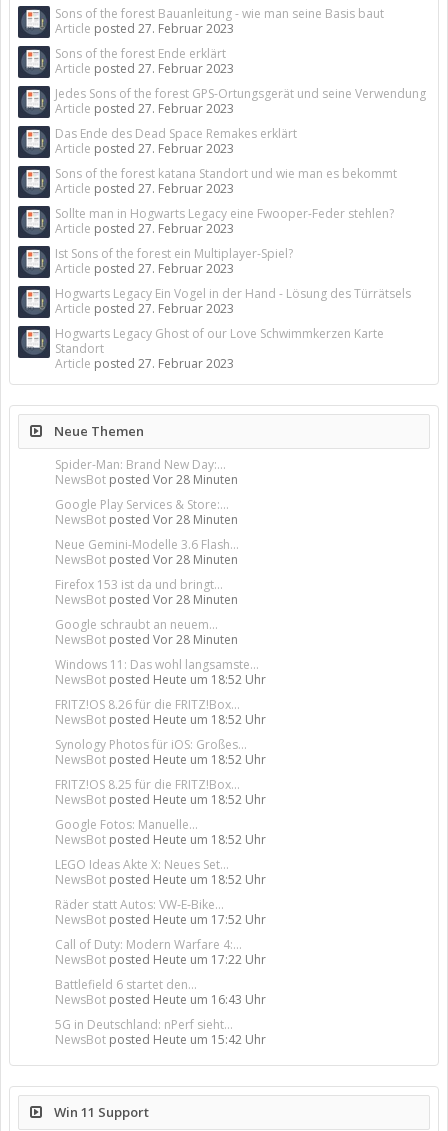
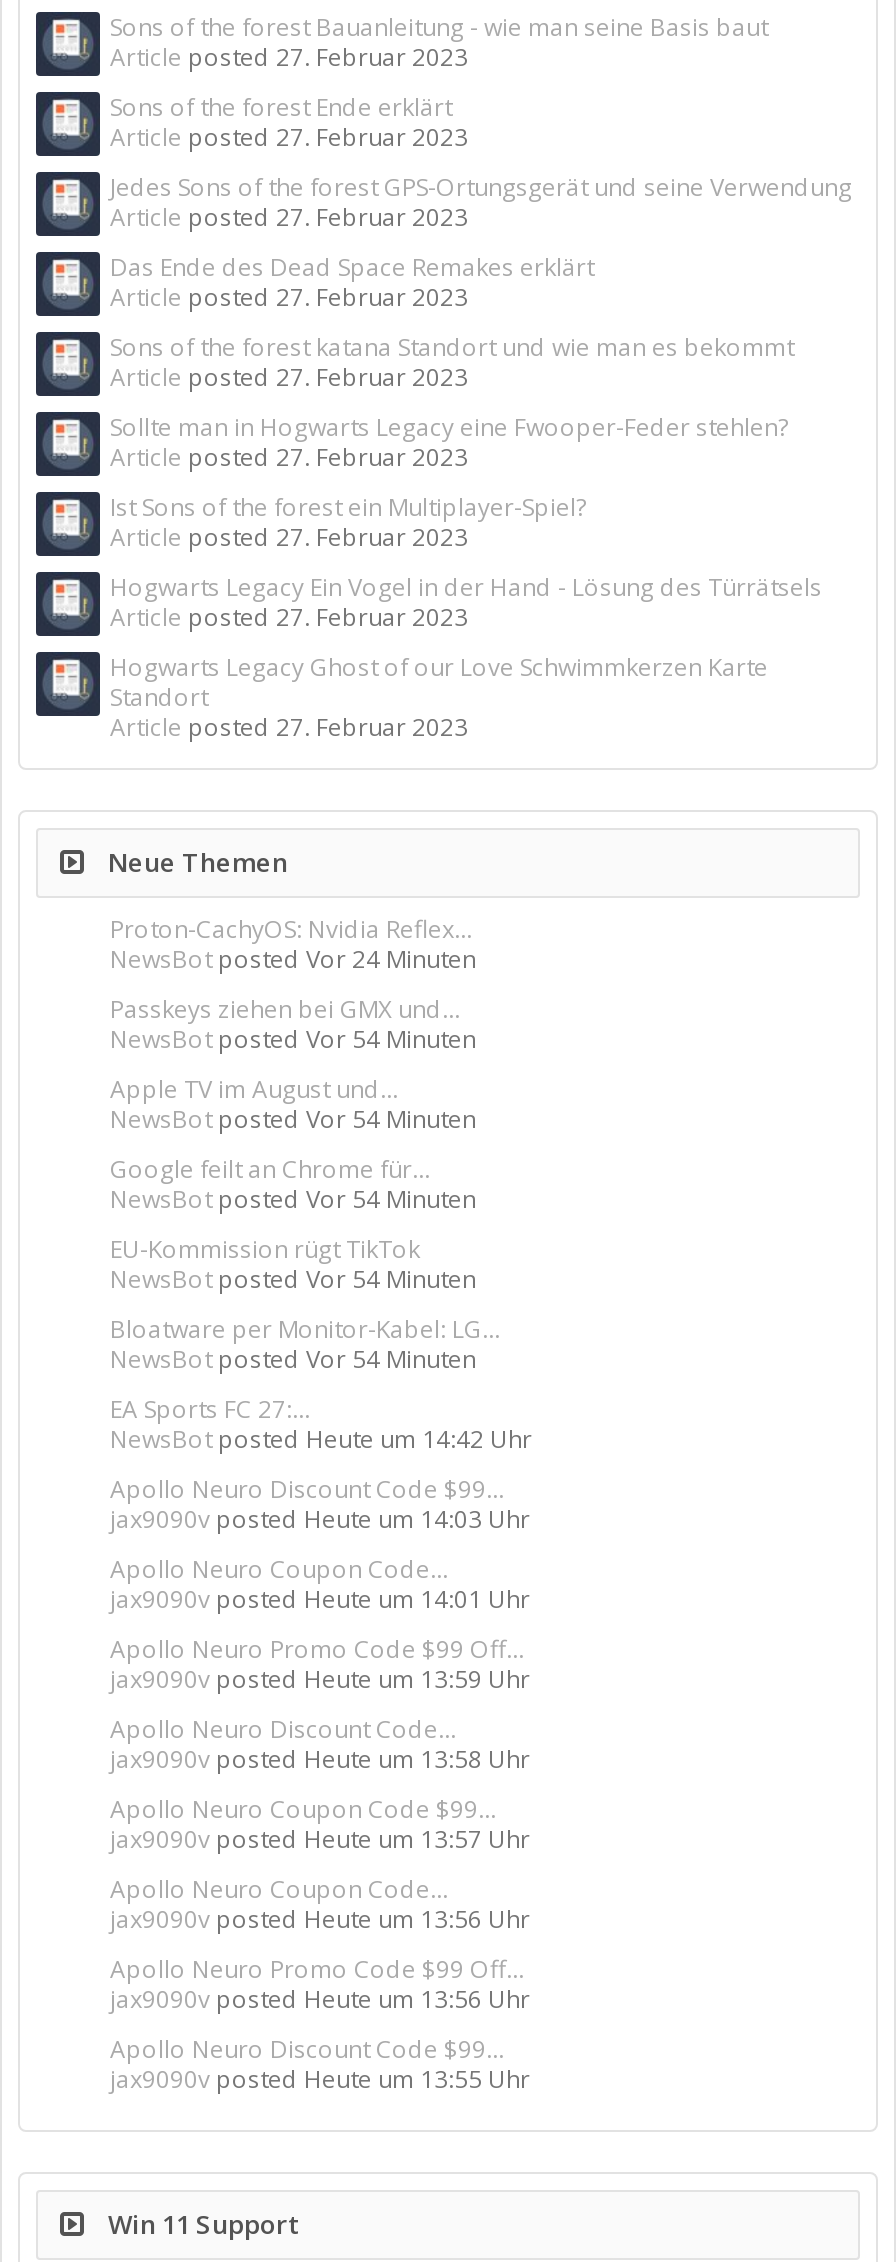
- Spider-Man: Brand New Day:...
- NewsBot posted Vor 28 Minuten
+ Proton-CachyOS: Nvidia Reflex...
+ NewsBot posted Vor 24 Minuten

- Google Play Services & Store:...
- NewsBot posted Vor 28 Minuten
+ Passkeys ziehen bei GMX und...
+ NewsBot posted Vor 54 Minuten

- Neue Gemini-Modelle 3.6 Flash...
- NewsBot posted Vor 28 Minuten
+ Apple TV im August und...
+ NewsBot posted Vor 54 Minuten

- Firefox 153 ist da und bringt...
- NewsBot posted Vor 28 Minuten
+ Google feilt an Chrome für...
+ NewsBot posted Vor 54 Minuten

- Google schraubt an neuem...
- NewsBot posted Vor 28 Minuten
+ EU-Kommission rügt TikTok
+ NewsBot posted Vor 54 Minuten

- Windows 11: Das wohl langsamste...
- NewsBot posted Heute um 18:52 Uhr
+ Bloatware per Monitor-Kabel: LG...
+ NewsBot posted Vor 54 Minuten

- FRITZ!OS 8.26 für die FRITZ!Box...
- NewsBot posted Heute um 18:52 Uhr
+ EA Sports FC 27:...
+ NewsBot posted Heute um 14:42 Uhr

- Synology Photos für iOS: Großes...
- NewsBot posted Heute um 18:52 Uhr
+ Apollo Neuro Discount Code $99...
+ jax9090v posted Heute um 14:03 Uhr

- FRITZ!OS 8.25 für die FRITZ!Box...
- NewsBot posted Heute um 18:52 Uhr
+ Apollo Neuro Coupon Code...
+ jax9090v posted Heute um 14:01 Uhr

- Google Fotos: Manuelle...
- NewsBot posted Heute um 18:52 Uhr
+ Apollo Neuro Promo Code $99 Off...
+ jax9090v posted Heute um 13:59 Uhr

- LEGO Ideas Akte X: Neues Set...
- NewsBot posted Heute um 18:52 Uhr
+ Apollo Neuro Discount Code...
+ jax9090v posted Heute um 13:58 Uhr

- Räder statt Autos: VW‑E‑Bike...
- NewsBot posted Heute um 17:52 Uhr
+ Apollo Neuro Coupon Code $99...
+ jax9090v posted Heute um 13:57 Uhr

- Call of Duty: Modern Warfare 4:...
- NewsBot posted Heute um 17:22 Uhr
+ Apollo Neuro Coupon Code...
+ jax9090v posted Heute um 13:56 Uhr

- Battlefield 6 startet den...
- NewsBot posted Heute um 16:43 Uhr
+ Apollo Neuro Promo Code $99 Off...
+ jax9090v posted Heute um 13:56 Uhr

- 5G in Deutschland: nPerf sieht...
- NewsBot posted Heute um 15:42 Uhr
+ Apollo Neuro Discount Code $99...
+ jax9090v posted Heute um 13:55 Uhr
